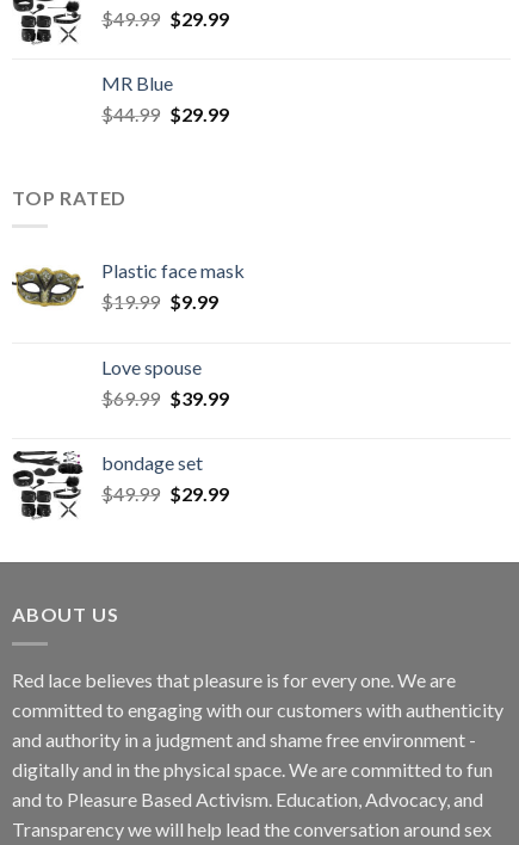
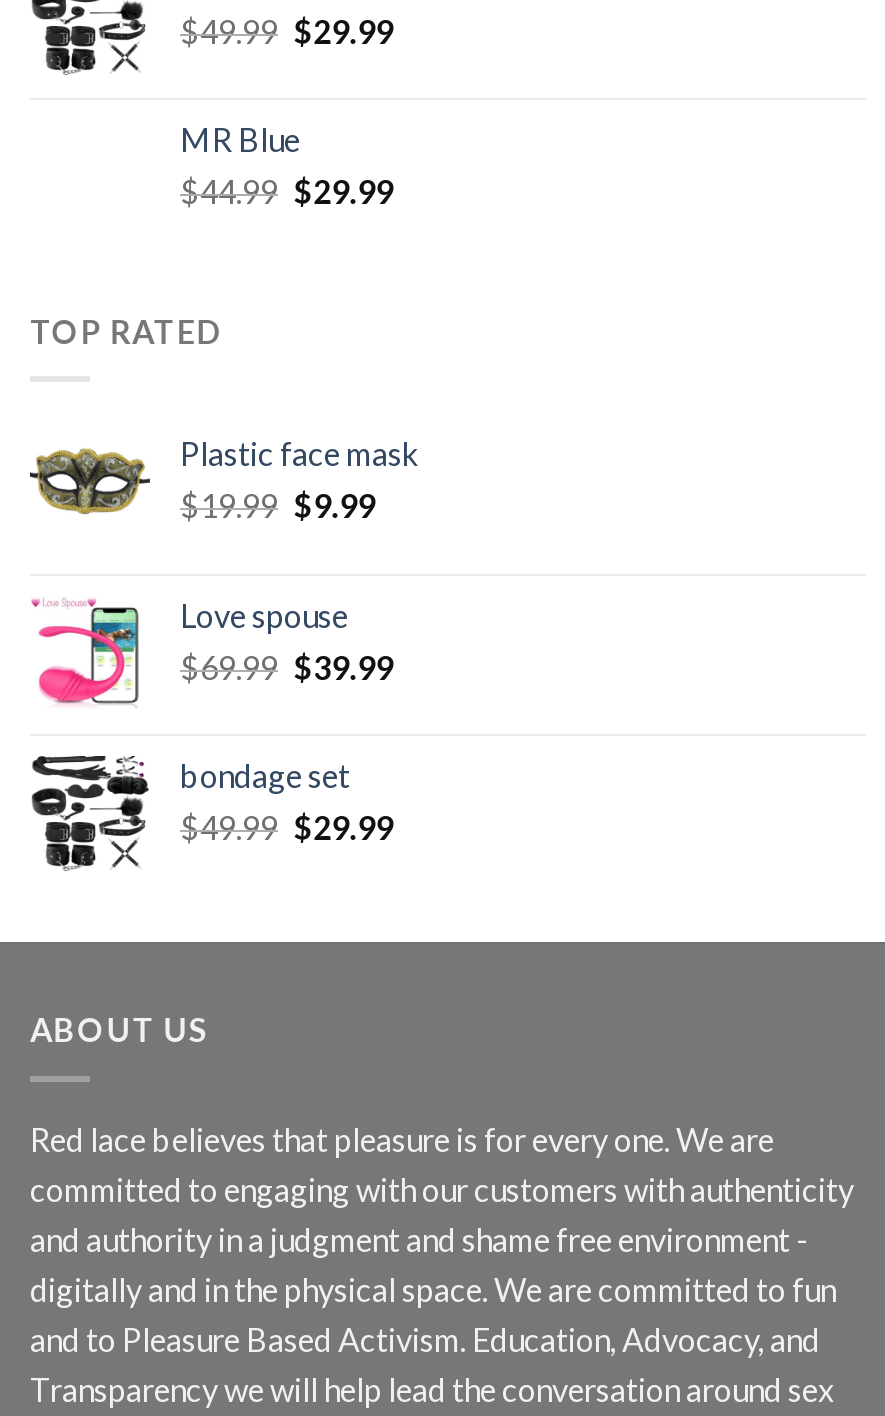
+ [image]
